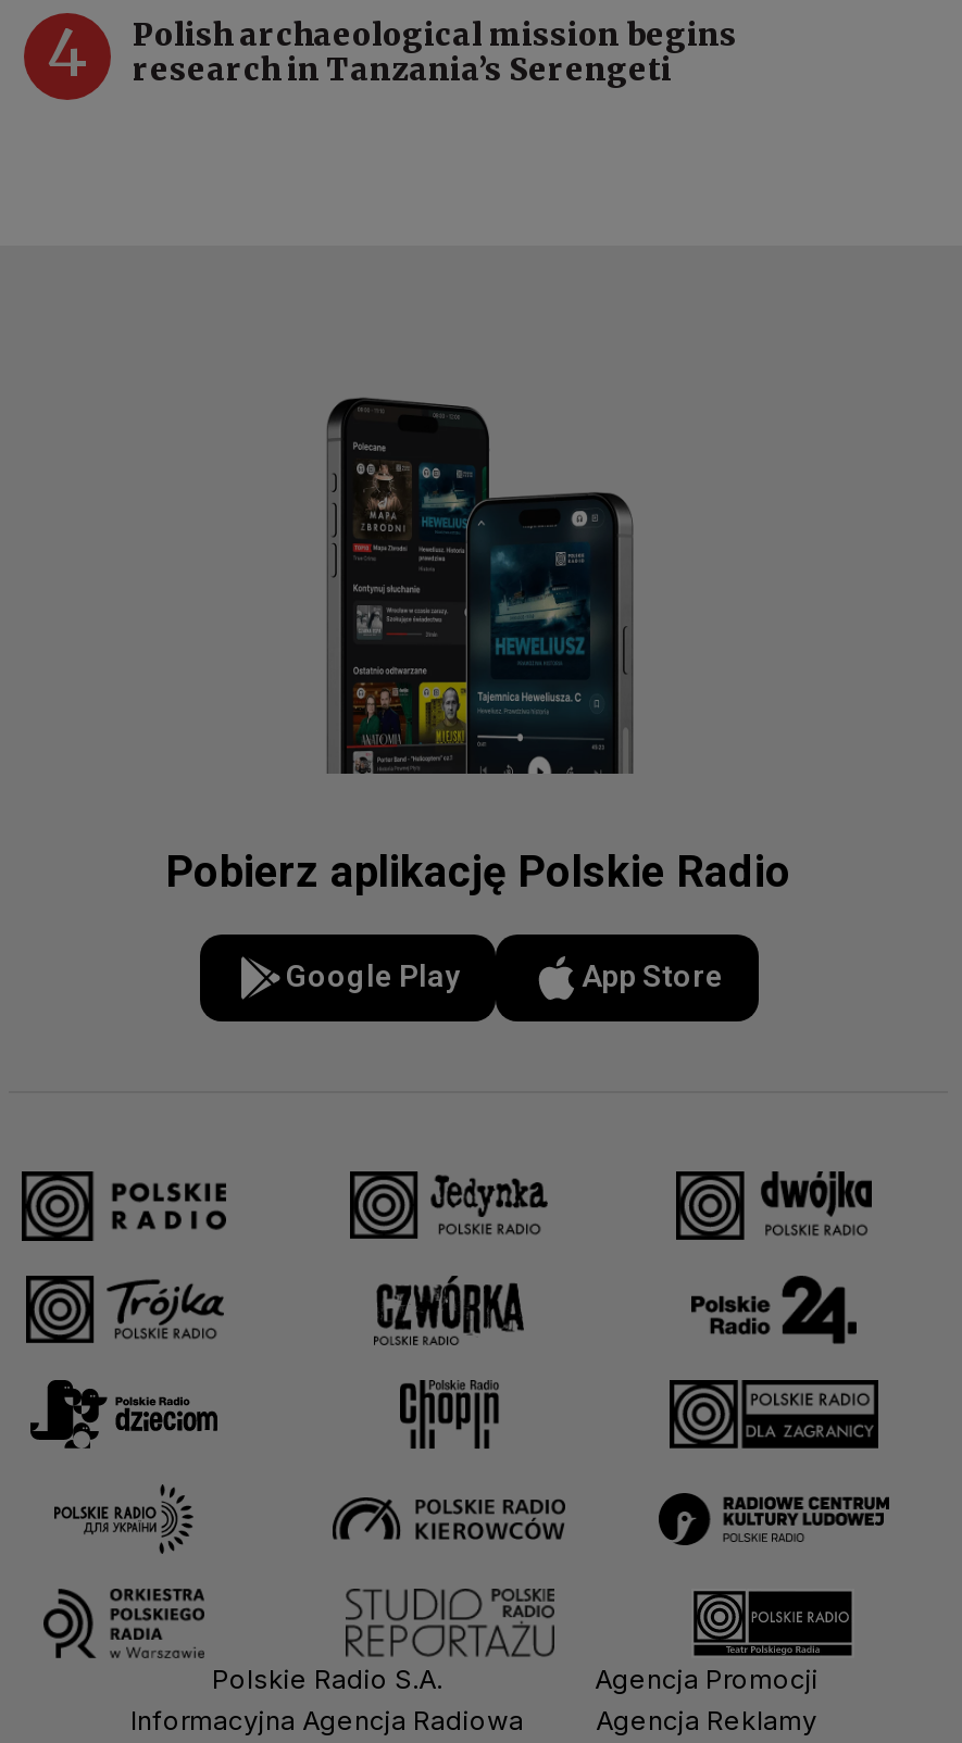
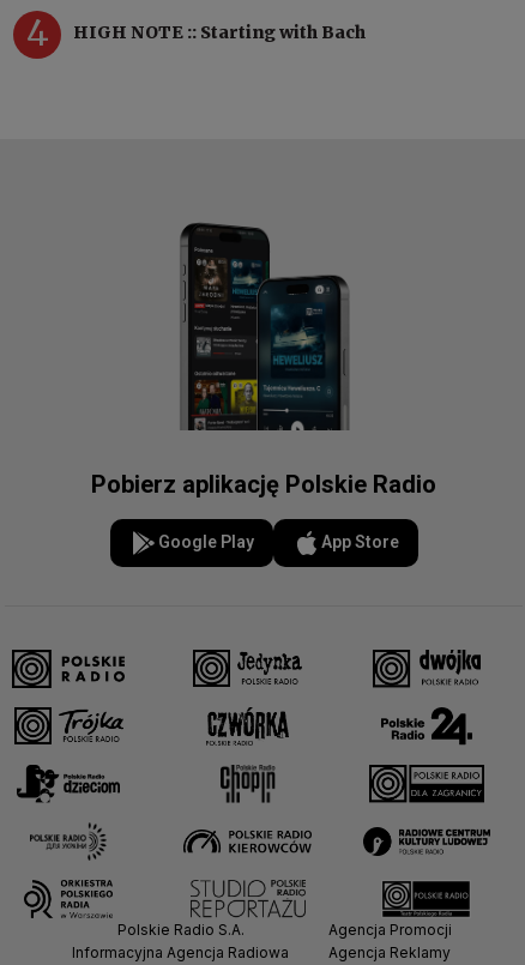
- Polish archaeological mission begins
- research in Tanzania’s Serengeti
+ HIGH NOTE :: Starting with Bach
